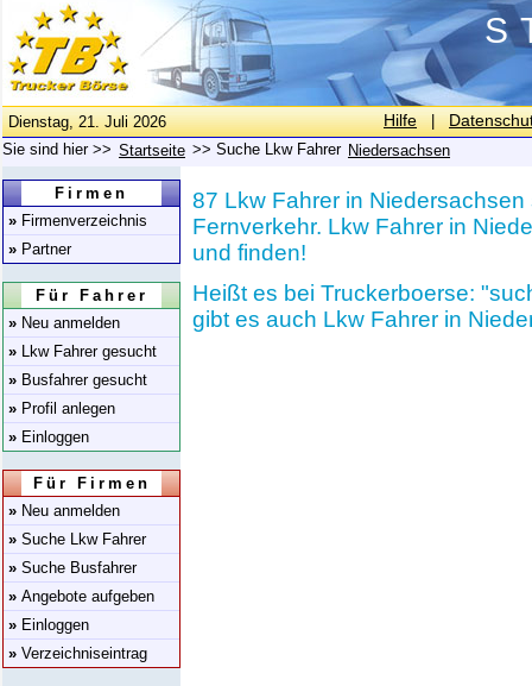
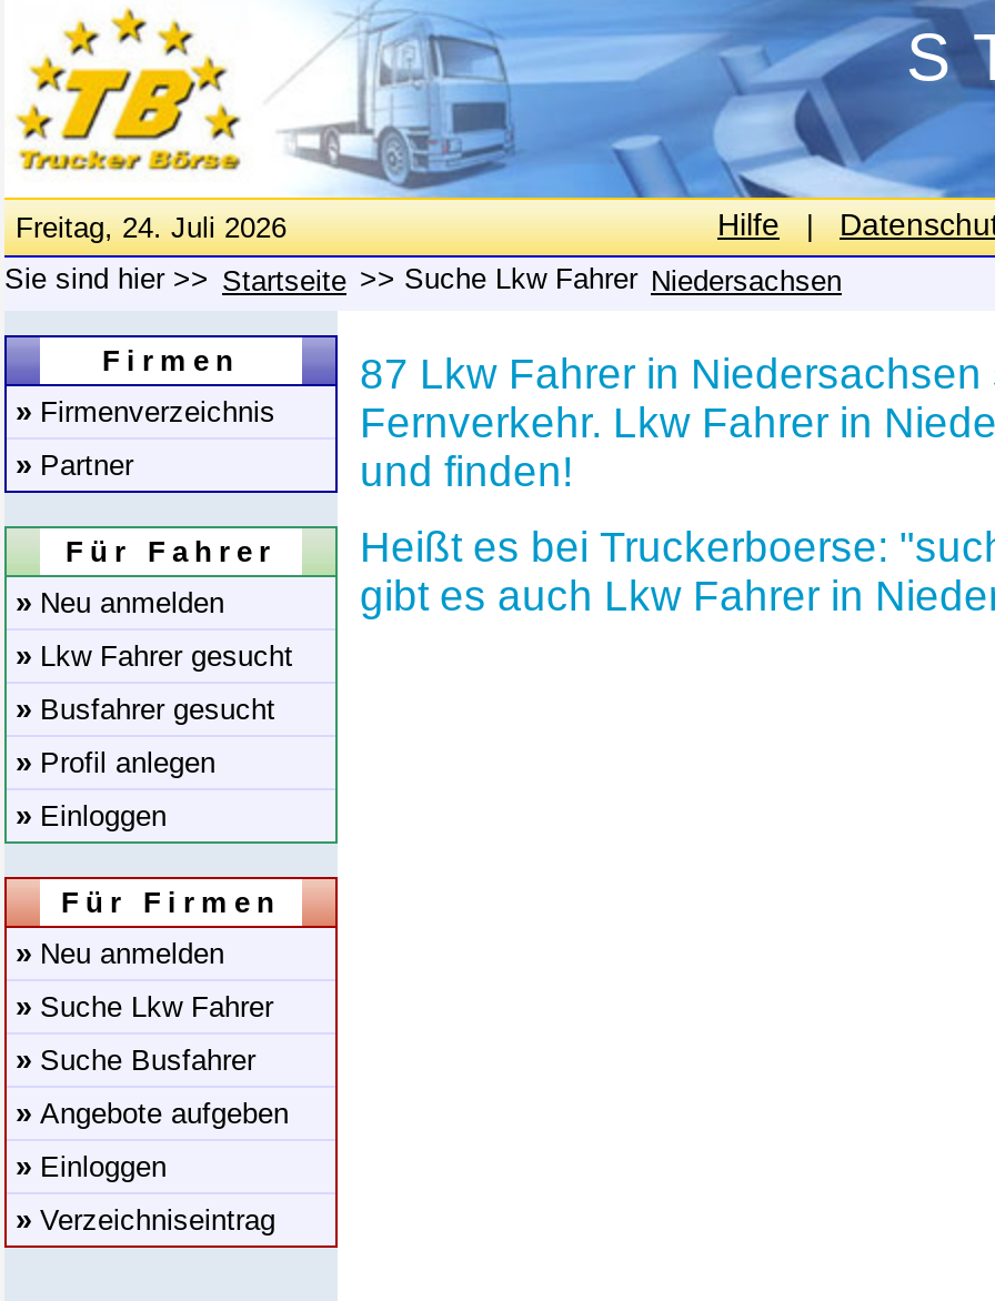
- Dienstag, 21. Juli 2026
+ Freitag, 24. Juli 2026
